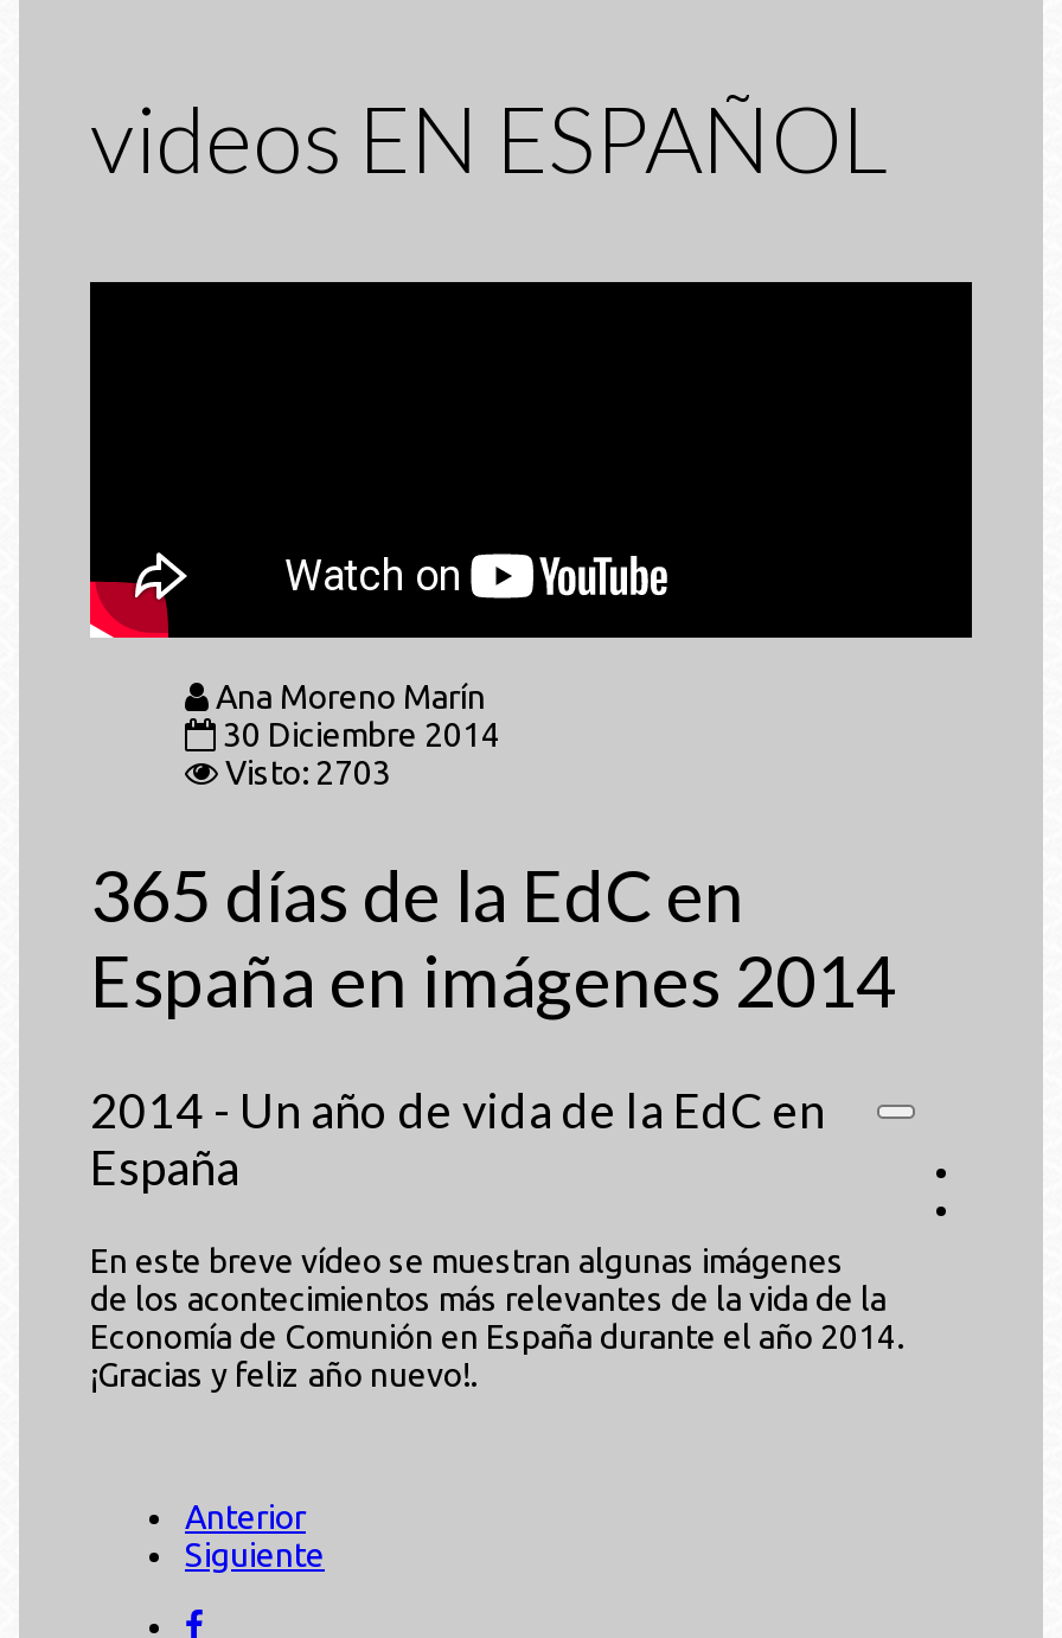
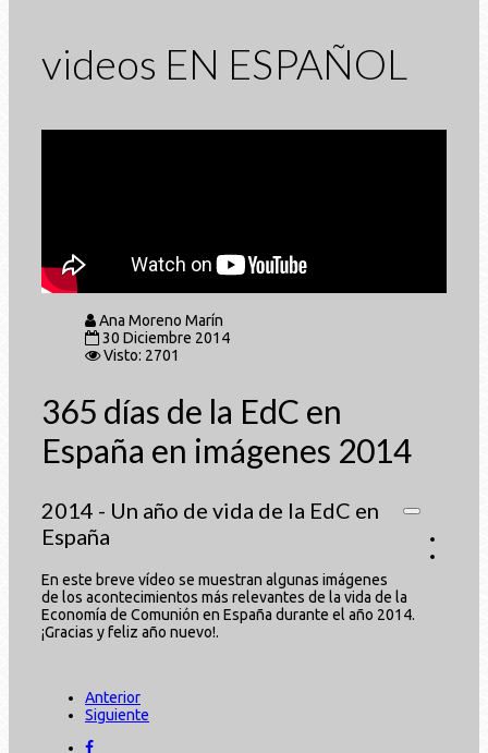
- Visto: 2703
+ Visto: 2701
